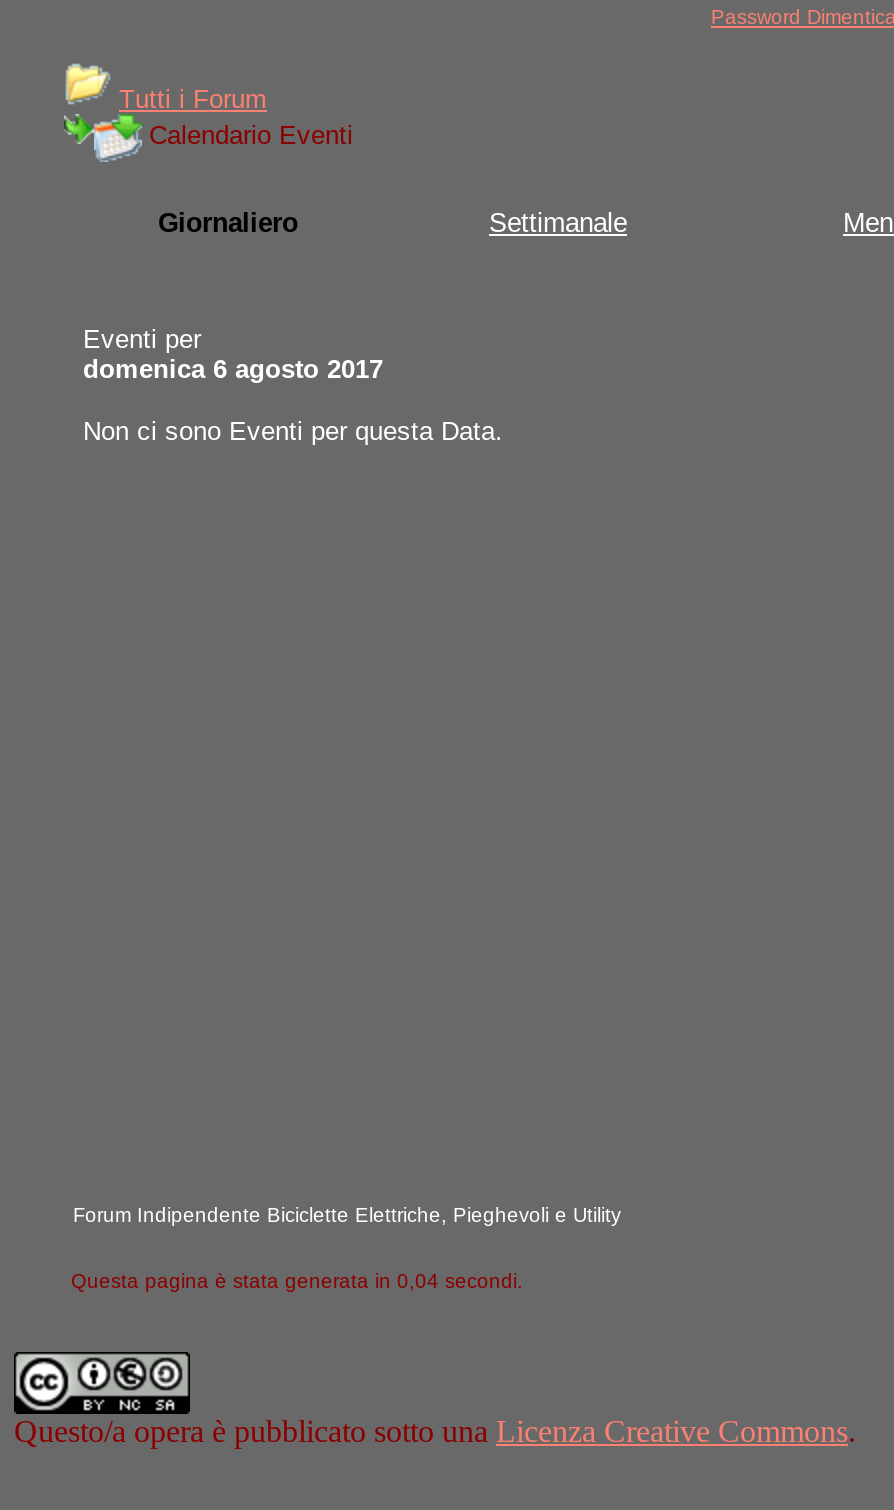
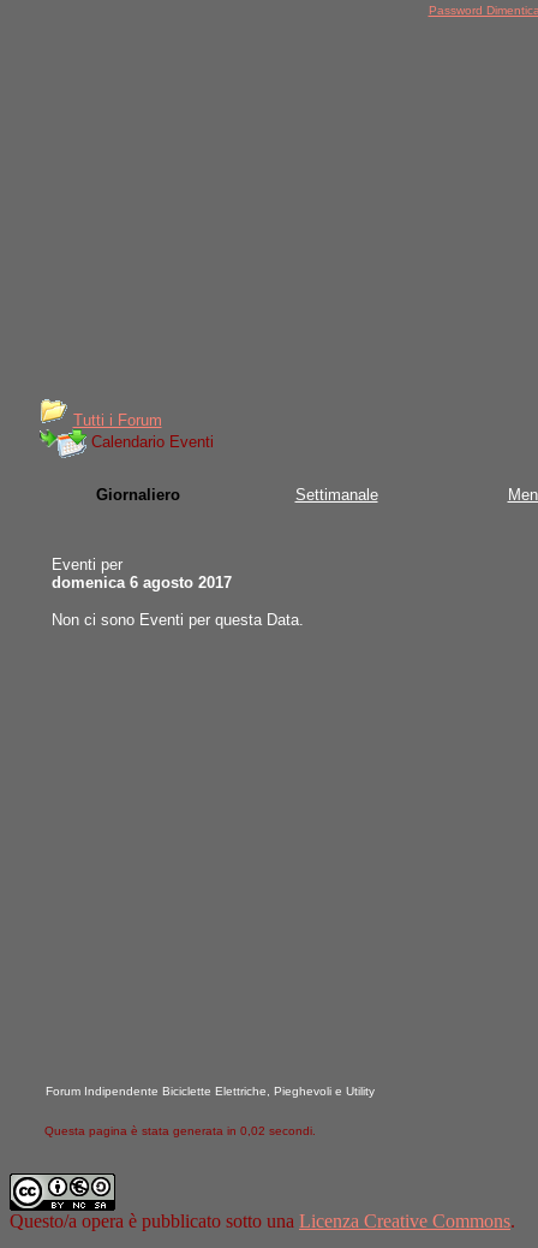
- Questa pagina è stata generata in 0,04 secondi.
+ Questa pagina è stata generata in 0,02 secondi.
